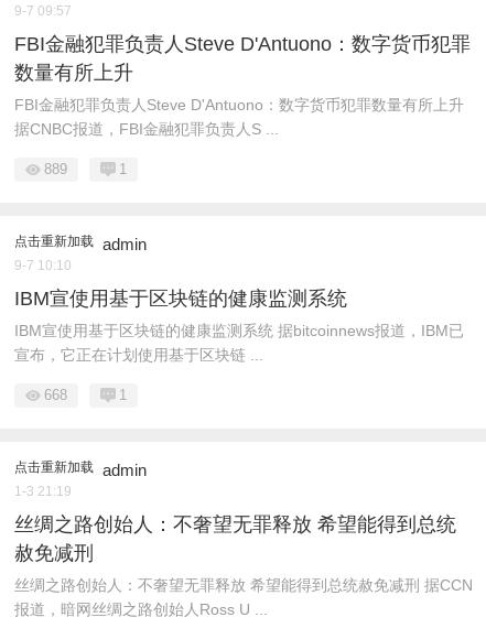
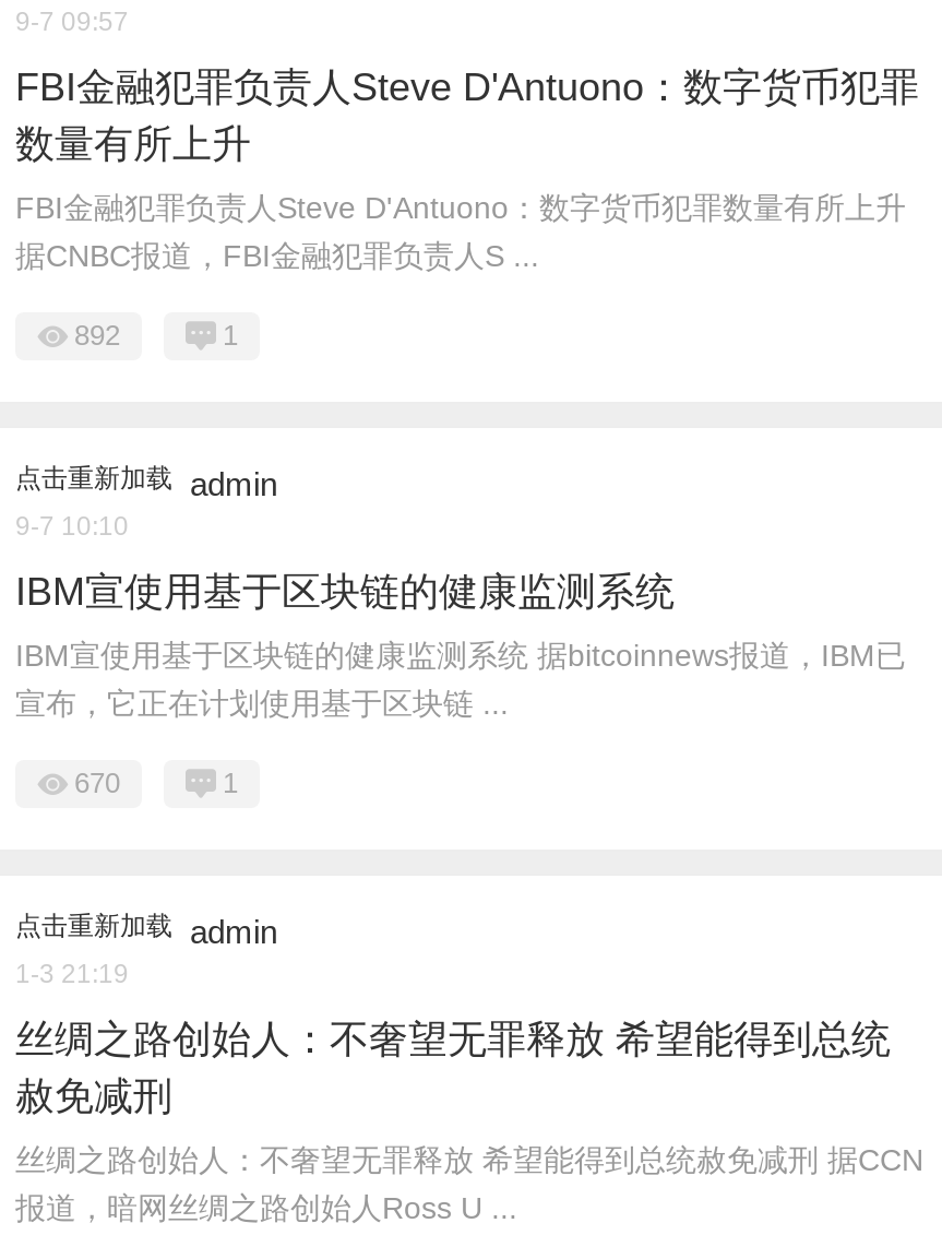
- 889
+ 892

- 668
+ 670
